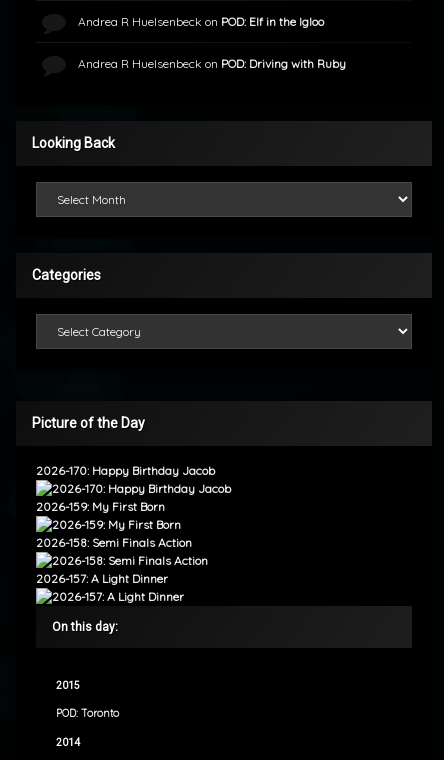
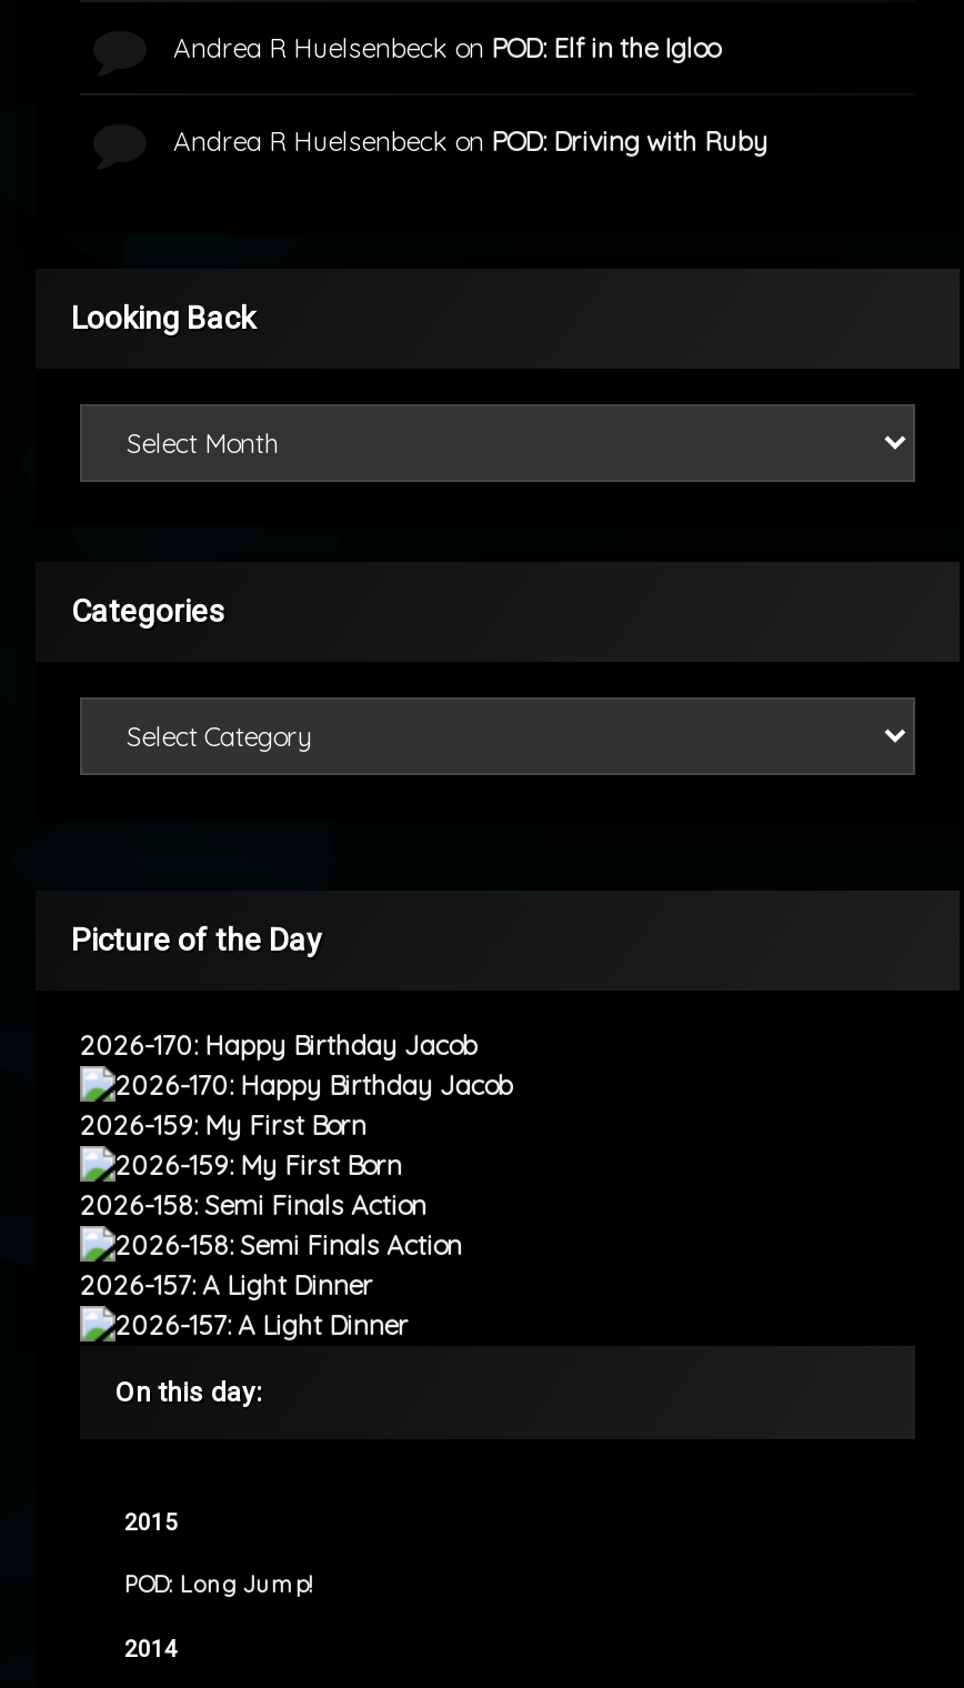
- POD: Toronto
+ POD: Long Jump!
